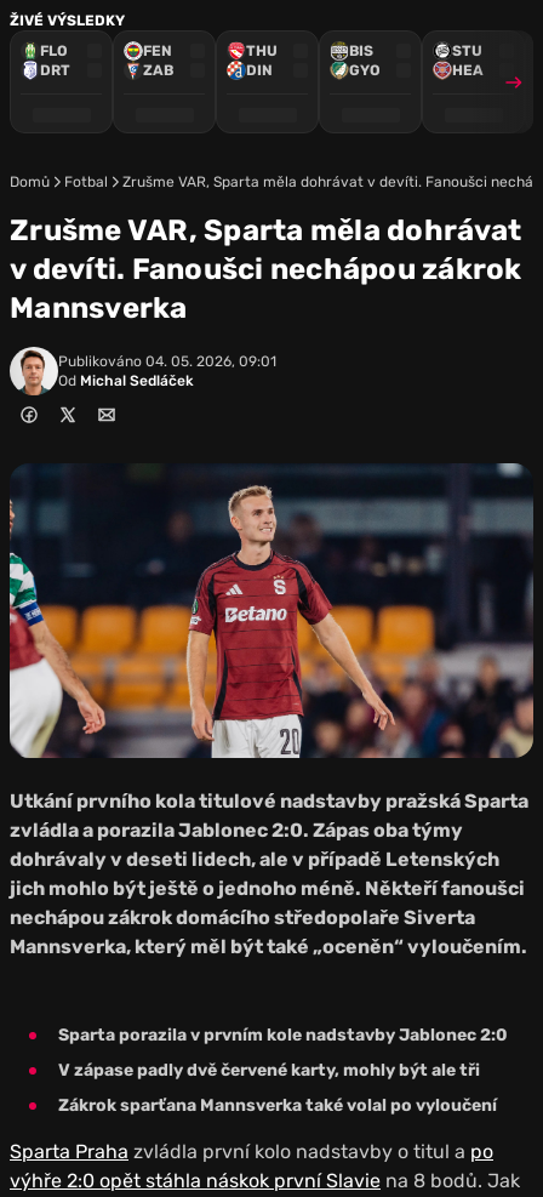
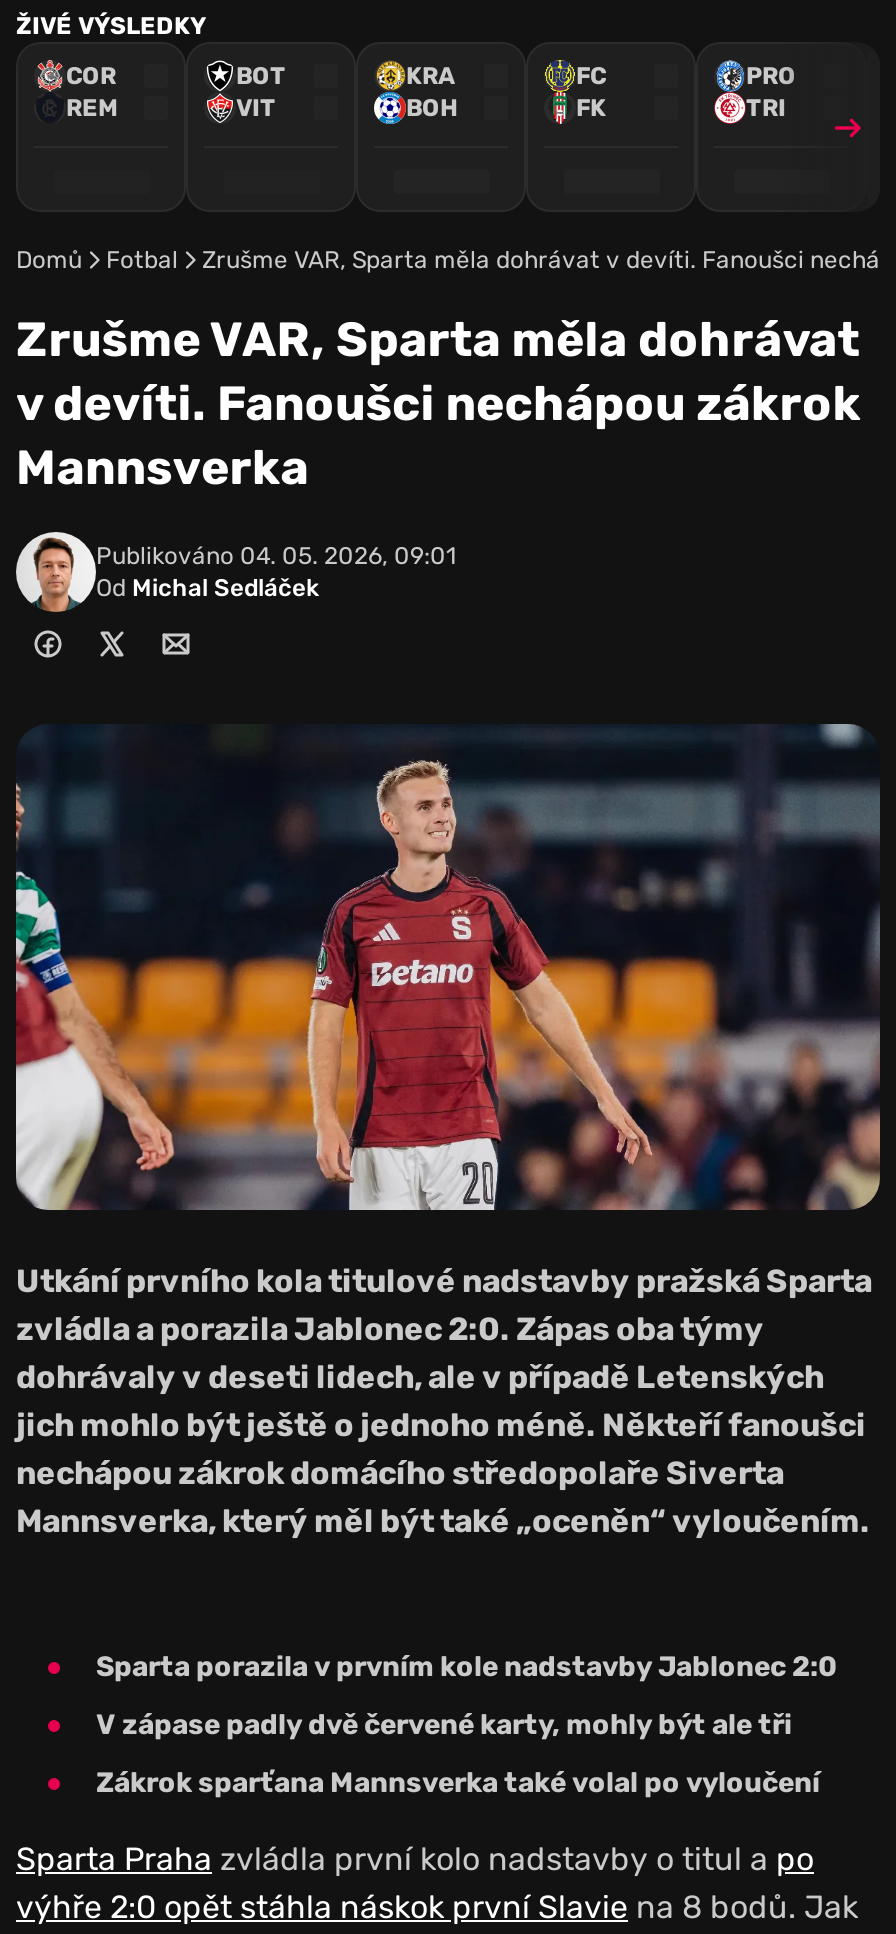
- FLO
- DRT
+ COR
+ REM

- FEN
- ZAB
+ BOT
+ VIT

- THU
- DIN
+ KRA
+ BOH

- BIS
- GYO
+ FC
+ FK

- STU
- HEA
+ PRO
+ TRI
